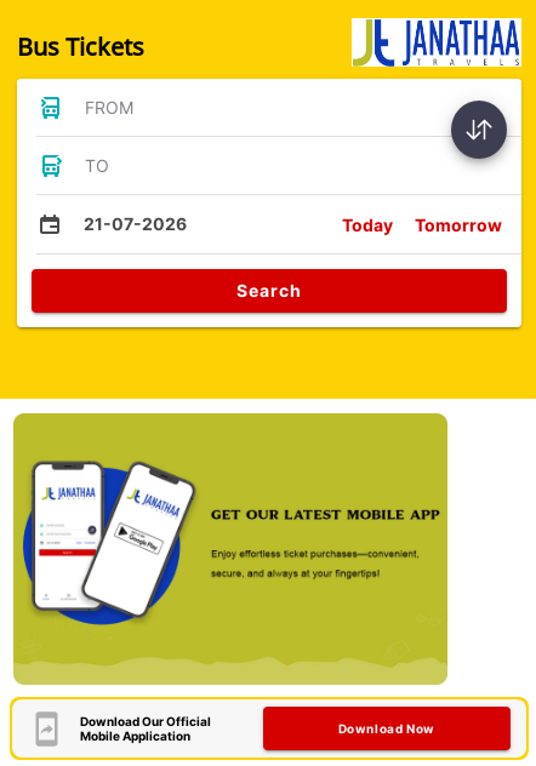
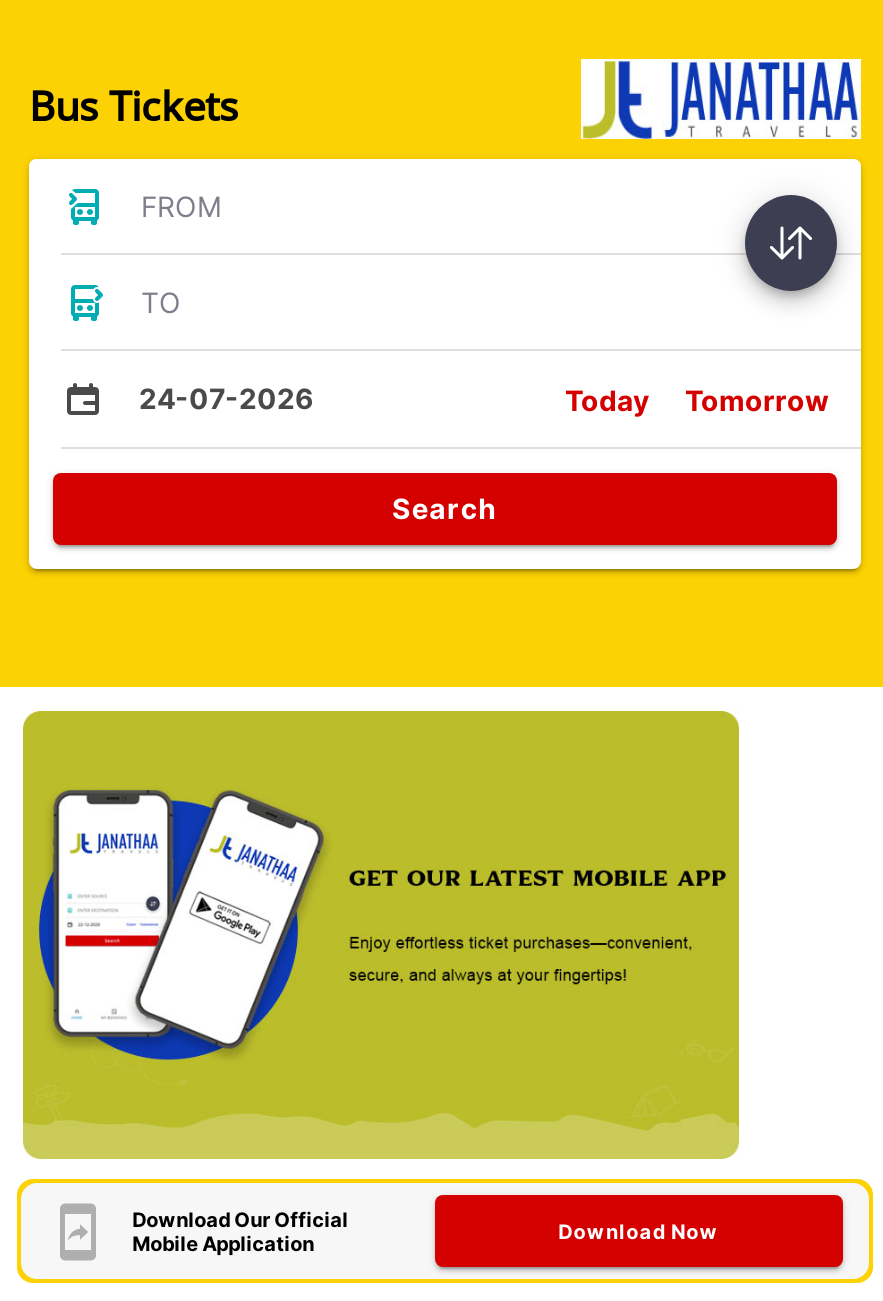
- 21-07-2026
+ 24-07-2026
